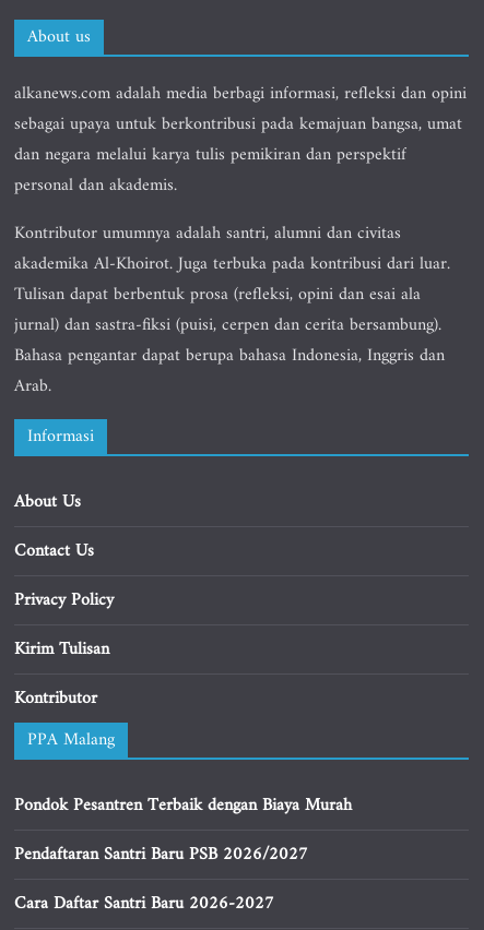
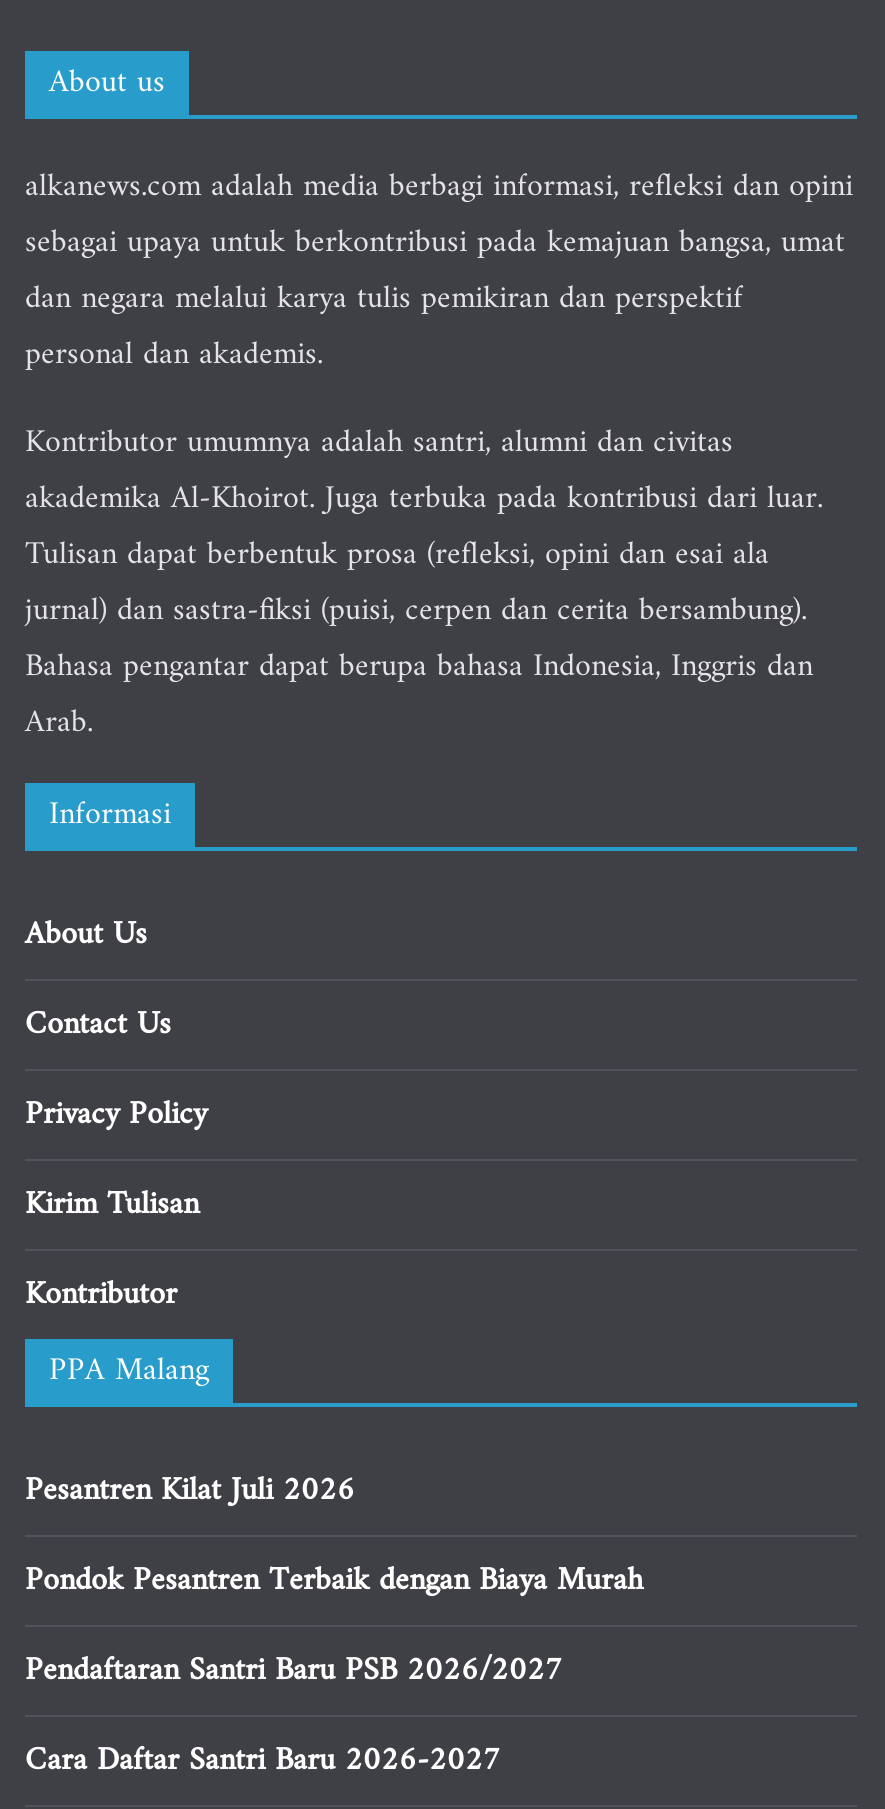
+ Pesantren Kilat Juli 2026
